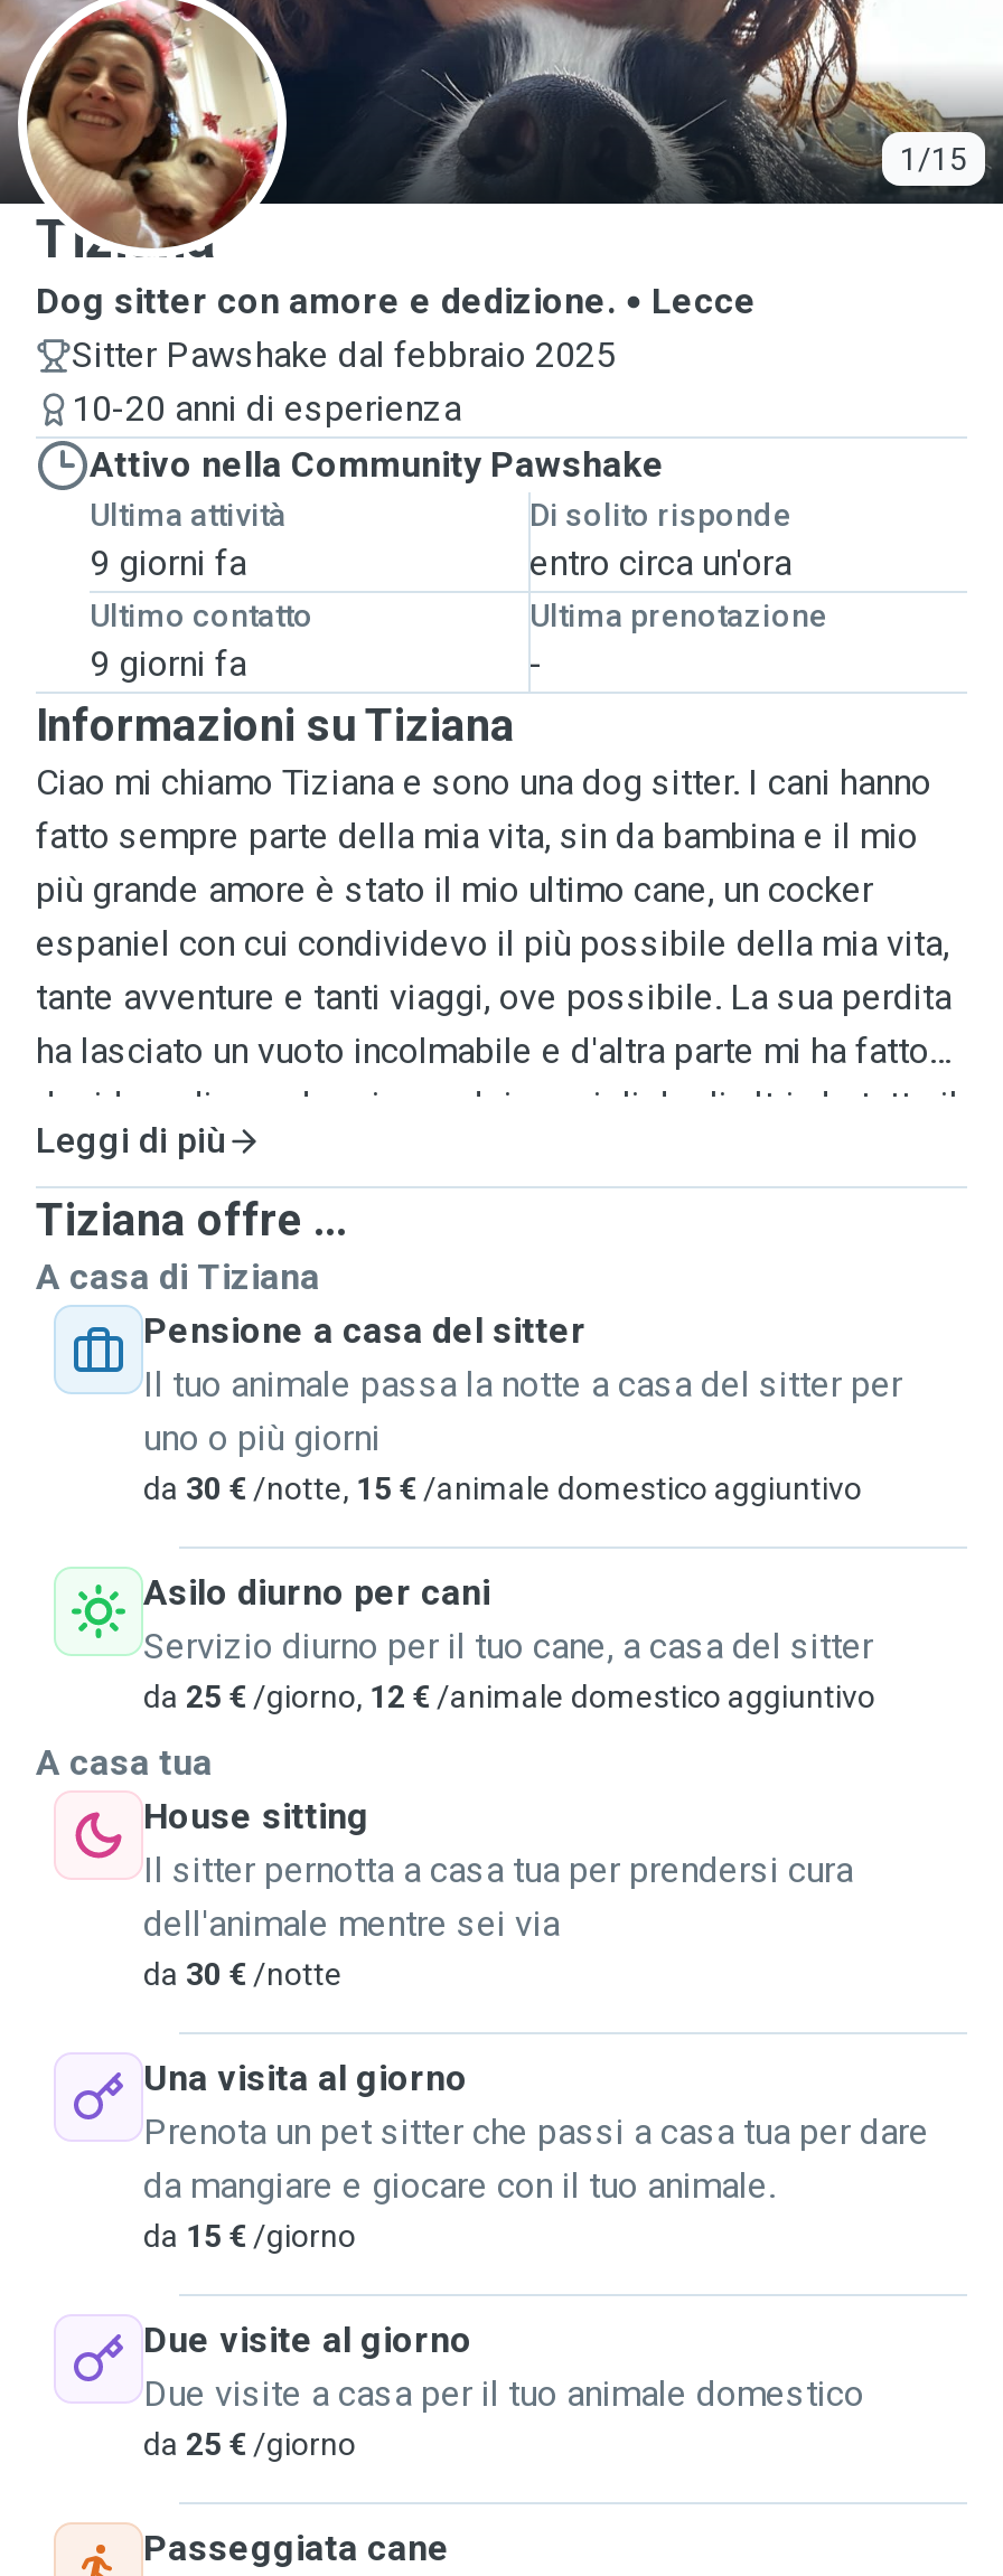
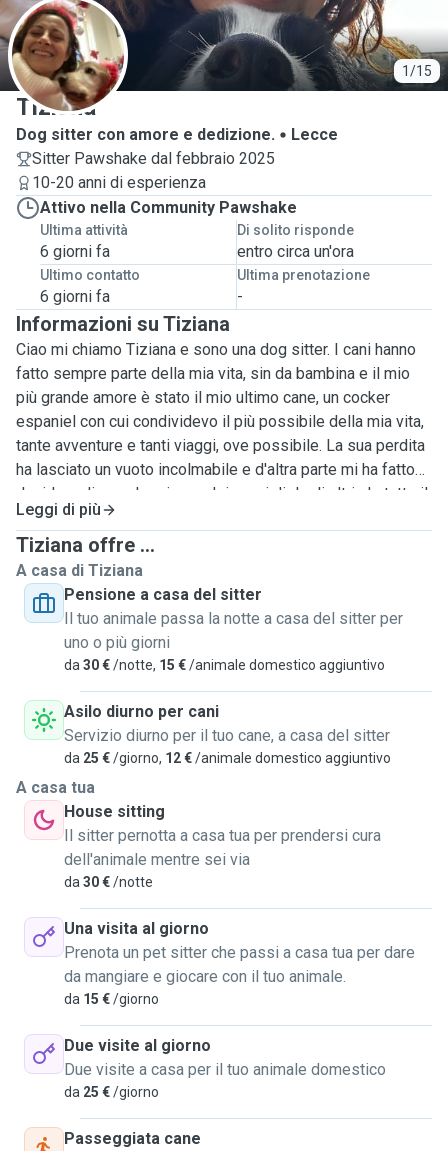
- 9 giorni fa
+ 6 giorni fa

- 9 giorni fa
+ 6 giorni fa
